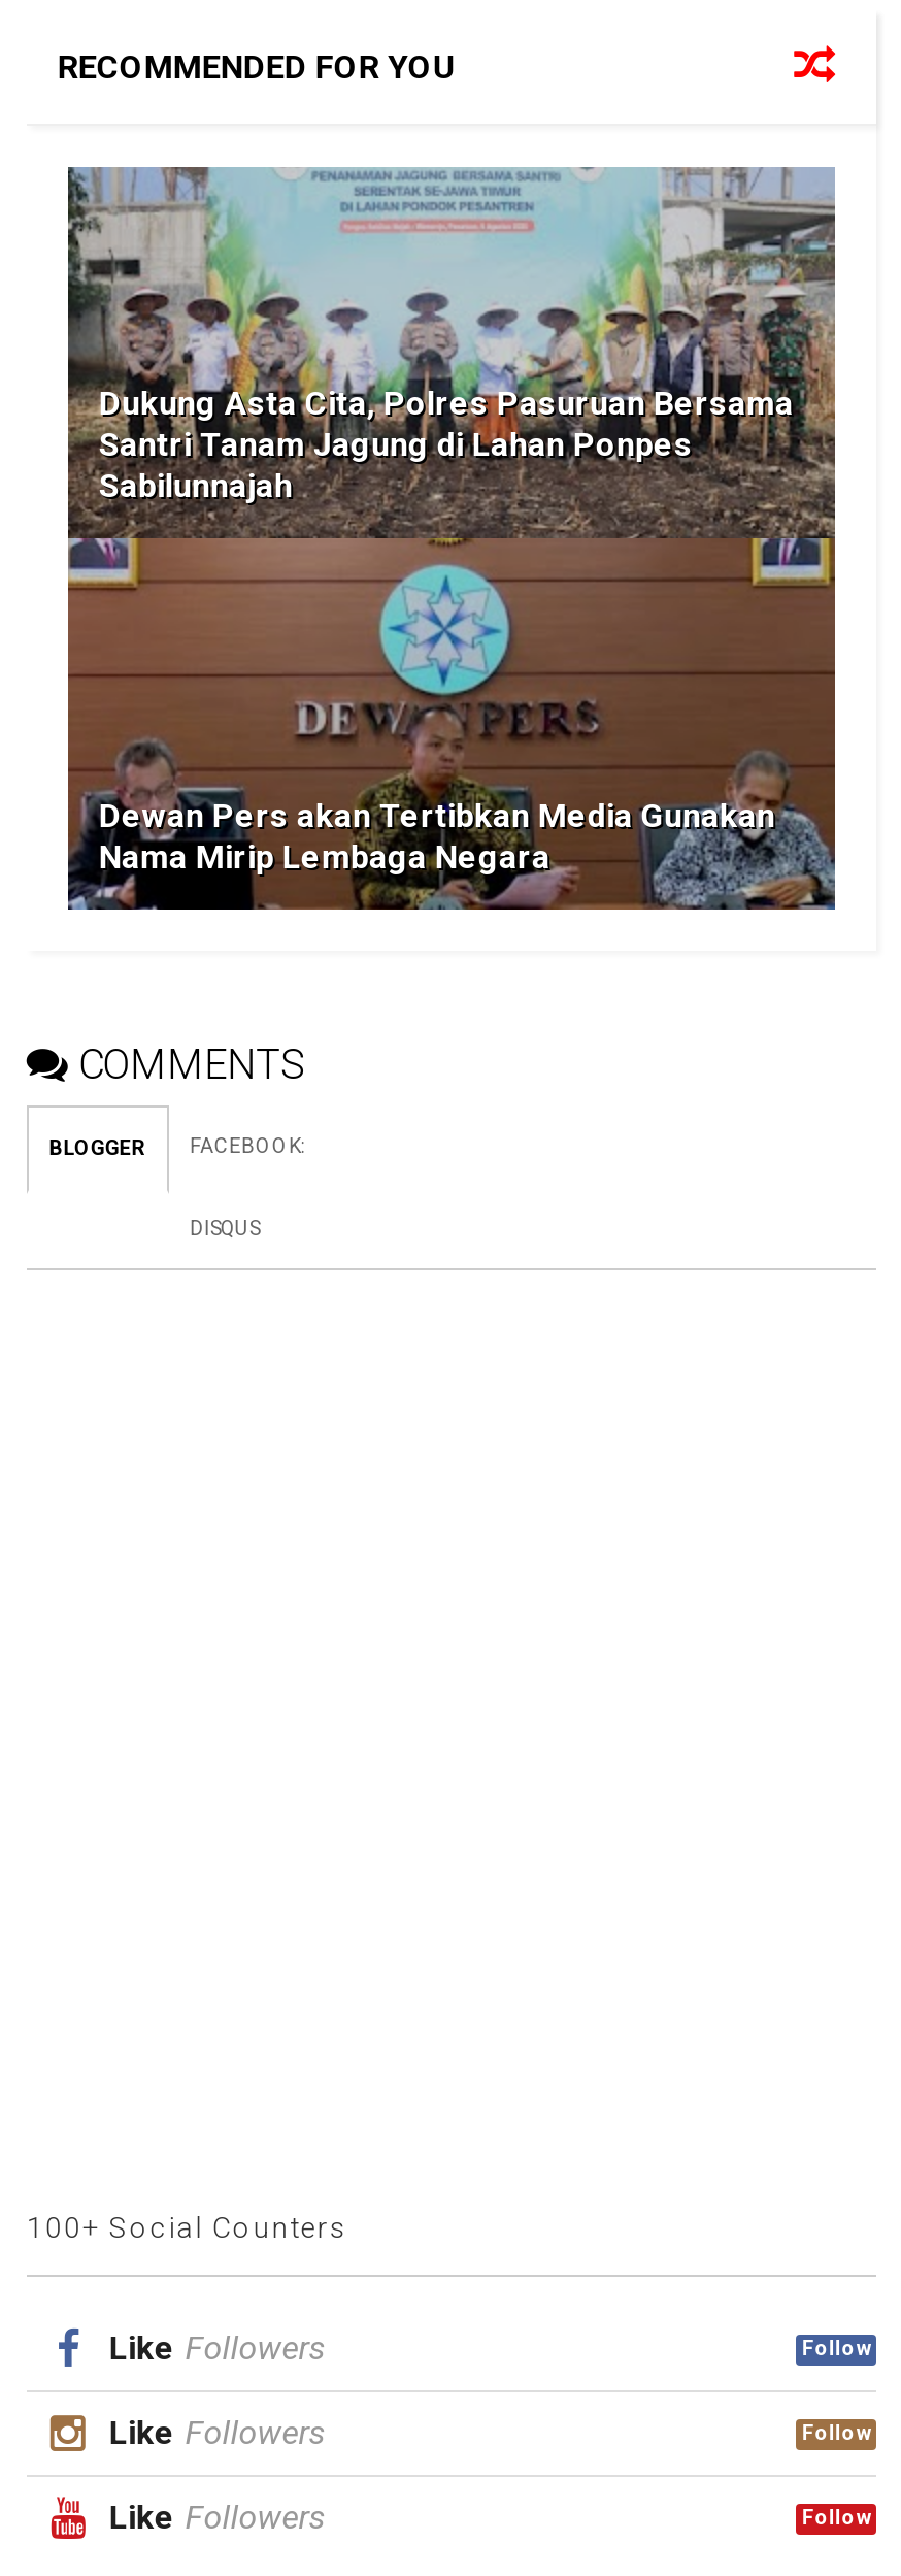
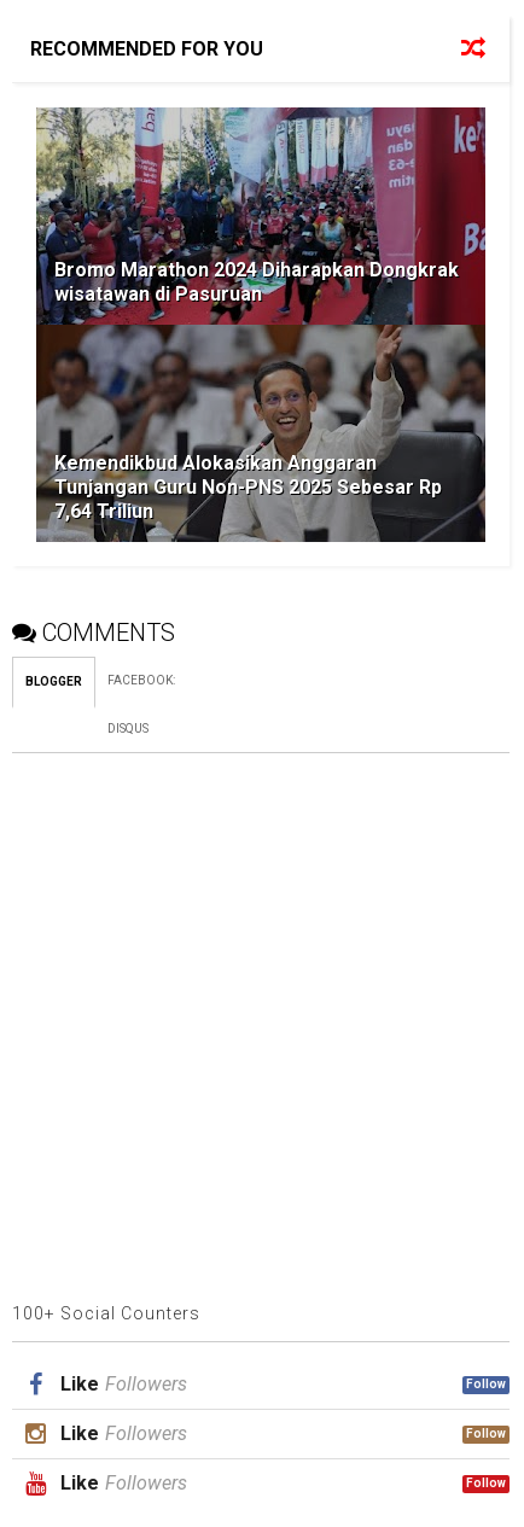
- [image]
- Dukung Asta Cita, Polres Pasuruan Bersama
- Santri Tanam Jagung di Lahan Ponpes
- Sabilunnajah
+ [image]
+ Bromo Marathon 2024 Diharapkan Dongkrak
+ wisatawan di Pasuruan

- Dewan Pers akan Tertibkan Media Gunakan
- Nama Mirip Lembaga Negara
+ Kemendikbud Alokasikan Anggaran
+ Tunjangan Guru Non-PNS 2025 Sebesar Rp
+ 7,64 Triliun
